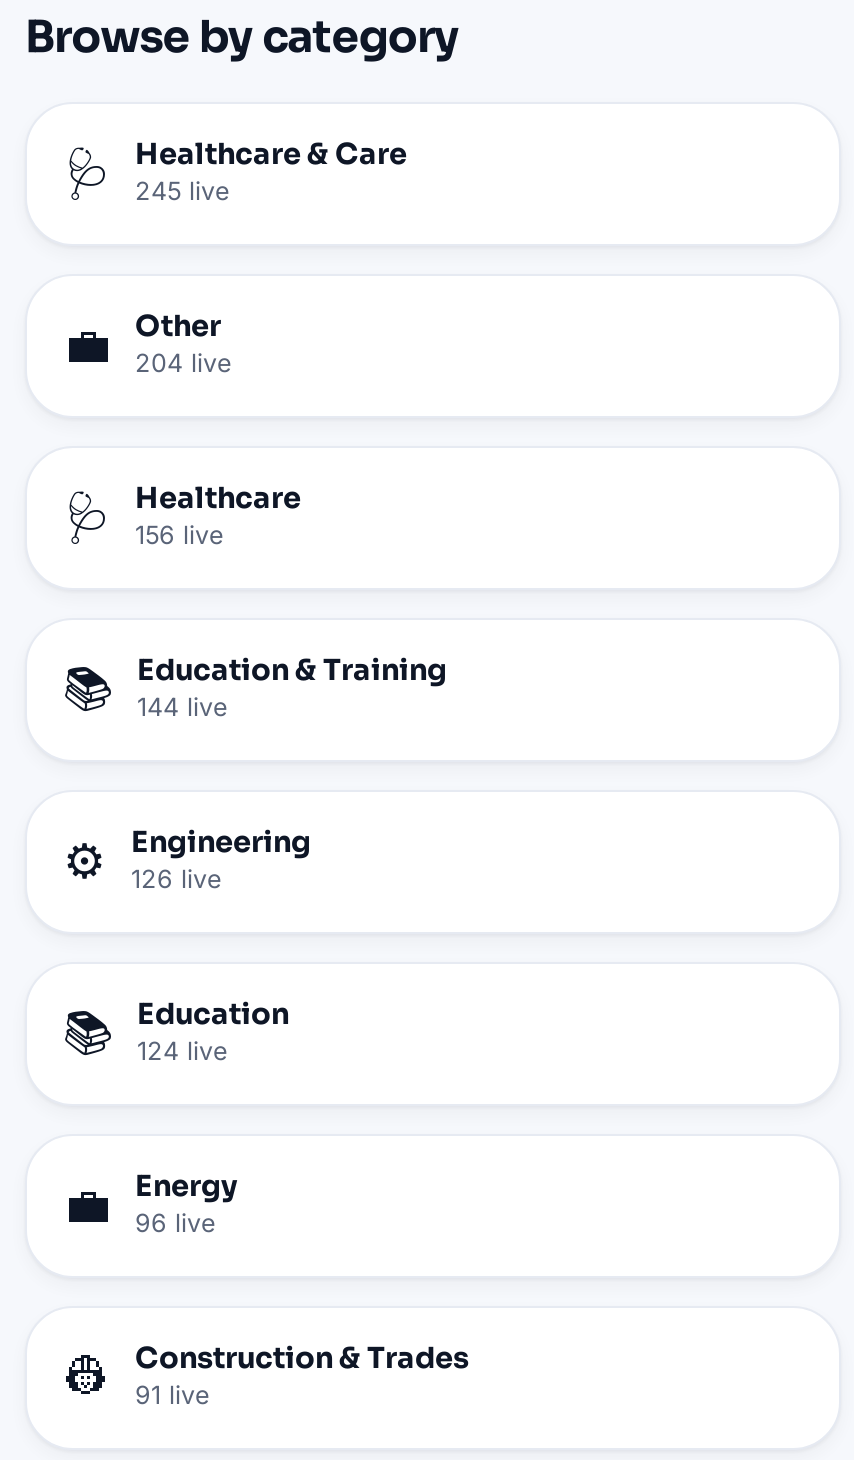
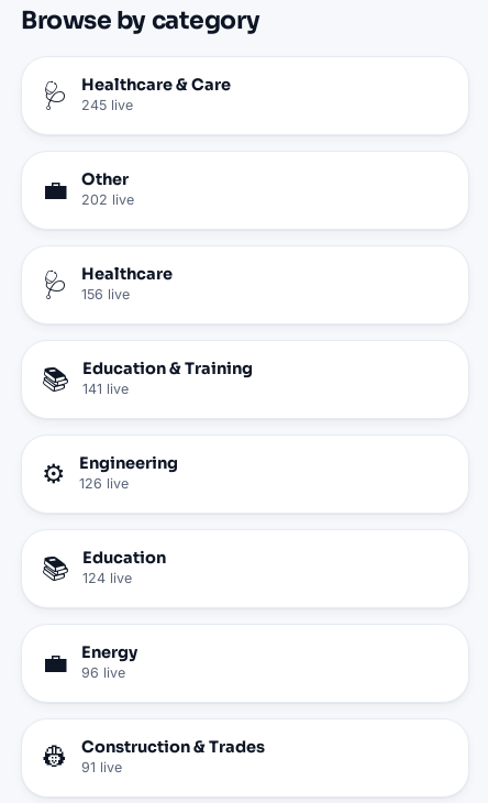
- 204 live
+ 202 live

- 144 live
+ 141 live
